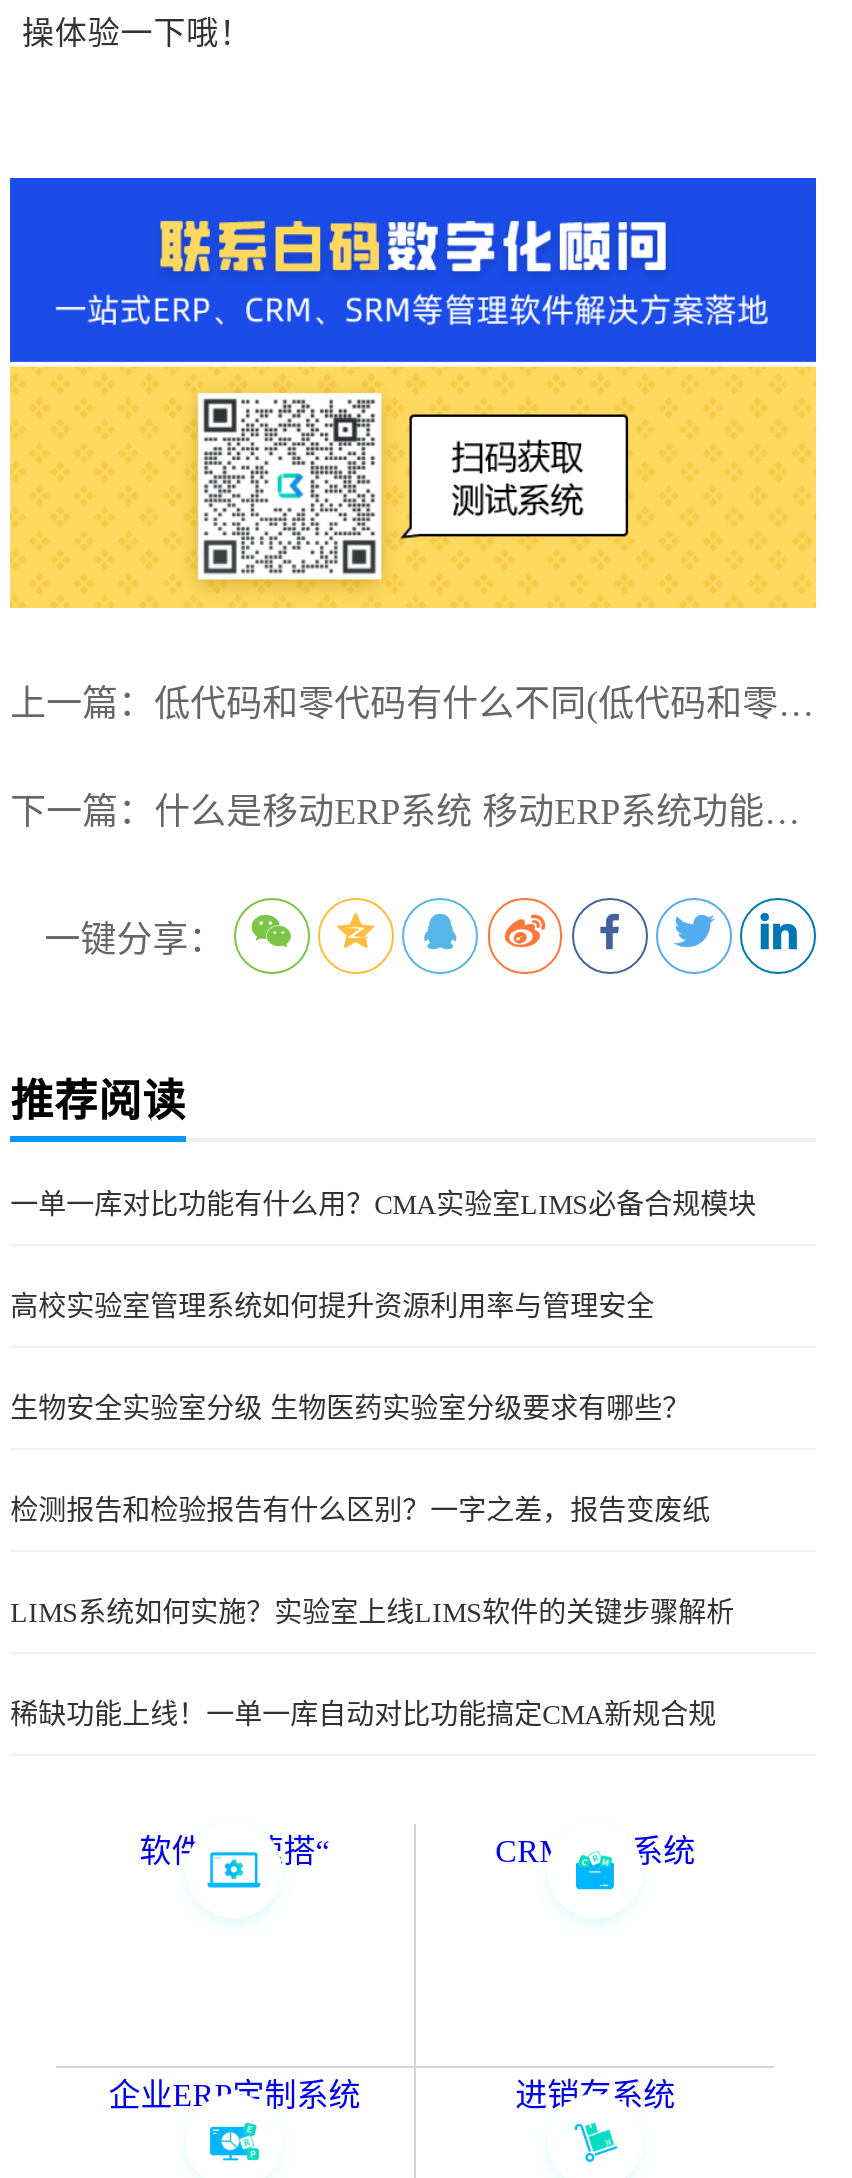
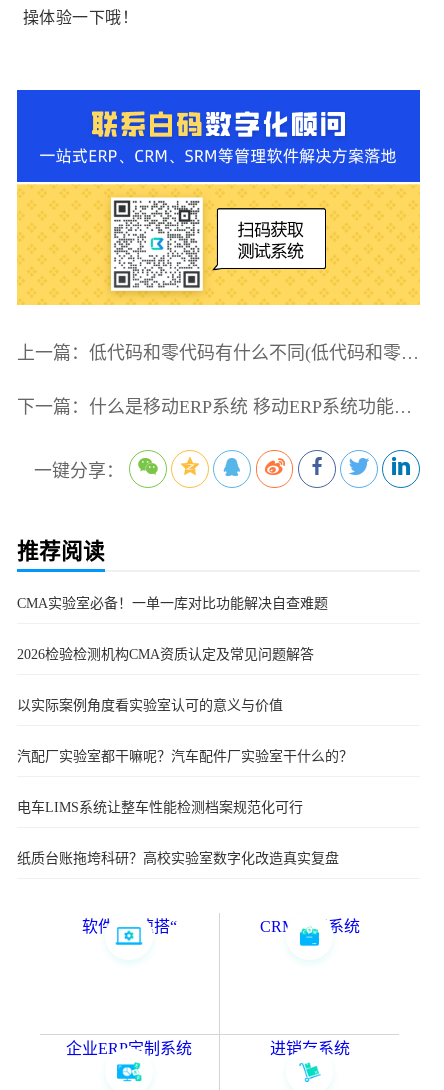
- 一单一库对比功能有什么用？CMA实验室LIMS必备合规模块
+ CMA实验室必备！一单一库对比功能解决自查难题

- 高校实验室管理系统如何提升资源利用率与管理安全
+ 2026检验检测机构CMA资质认定及常见问题解答

- 生物安全实验室分级 生物医药实验室分级要求有哪些？
+ 以实际案例角度看实验室认可的意义与价值

- 检测报告和检验报告有什么区别？一字之差，报告变废纸
+ 汽配厂实验室都干嘛呢？汽车配件厂实验室干什么的？

- LIMS系统如何实施？实验室上线LIMS软件的关键步骤解析
+ 电车LIMS系统让整车性能检测档案规范化可行

- 稀缺功能上线！一单一库自动对比功能搞定CMA新规合规
+ 纸质台账拖垮科研？高校实验室数字化改造真实复盘
